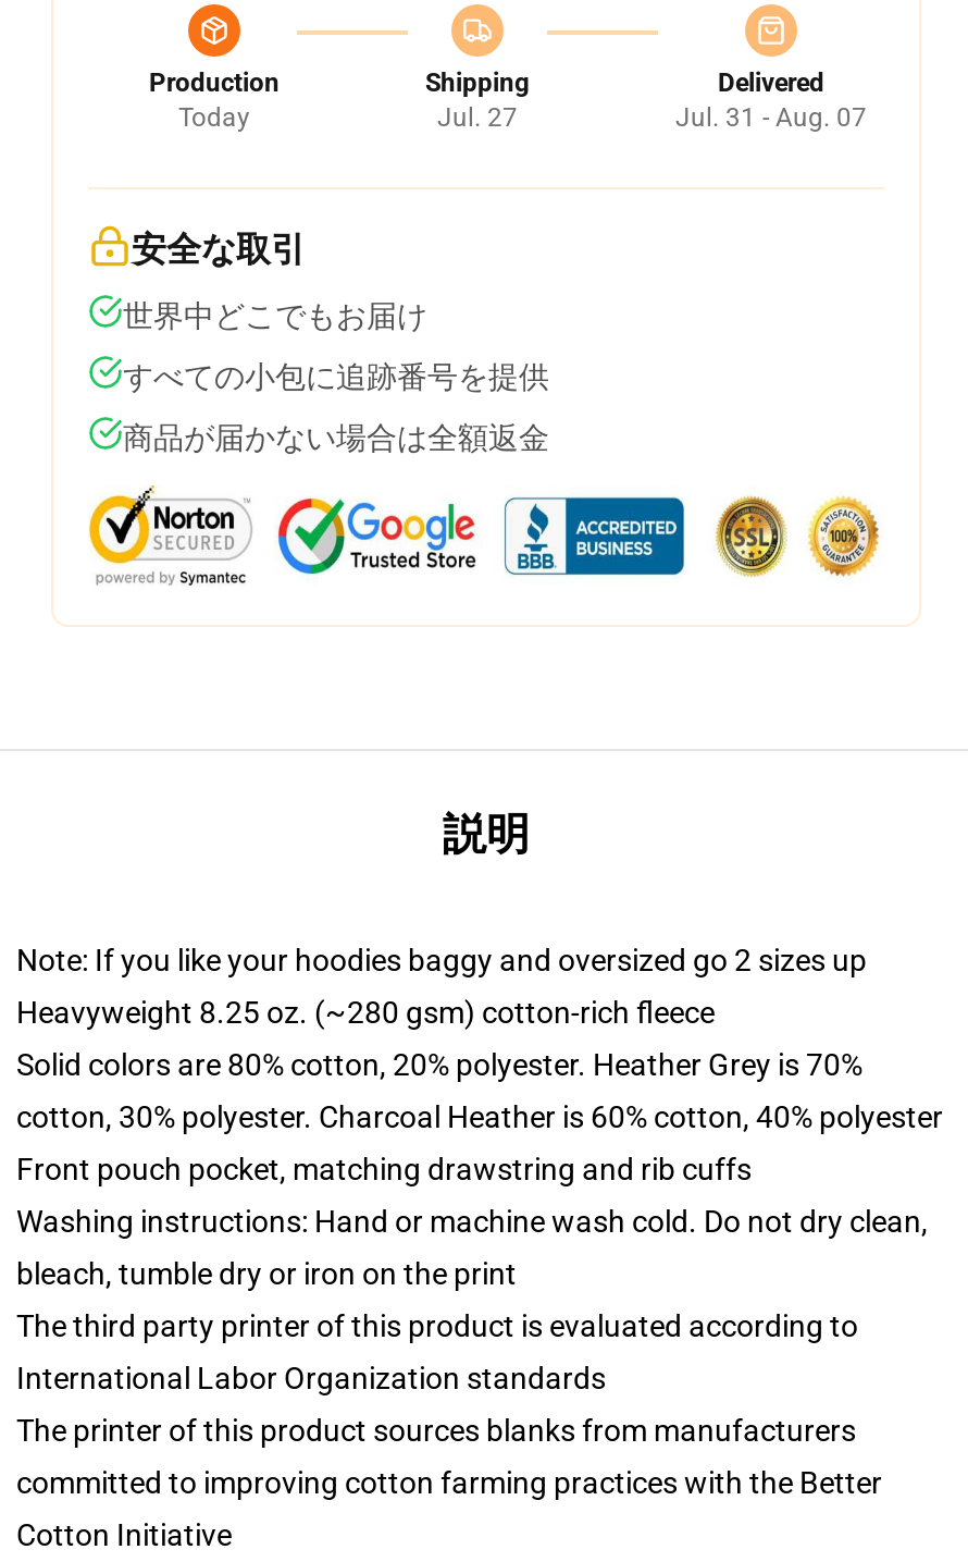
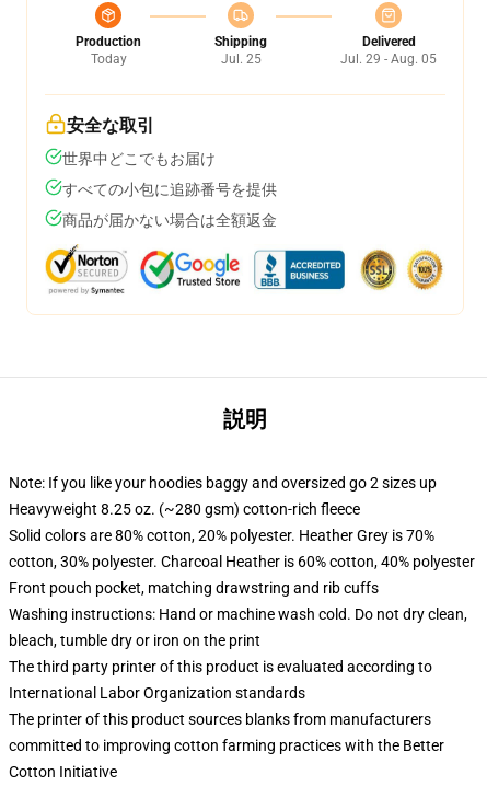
- Jul. 27
+ Jul. 25

- Jul. 31 - Aug. 07
+ Jul. 29 - Aug. 05
